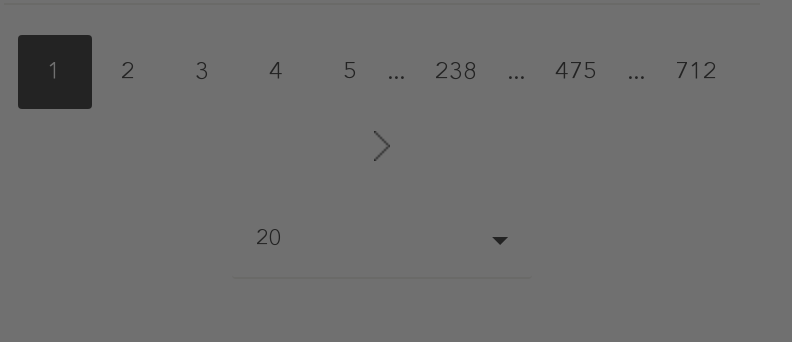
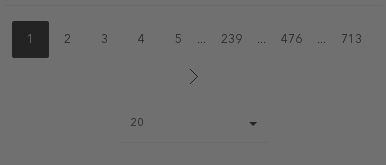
- 238
+ 239

- 475
+ 476

- 712
+ 713
